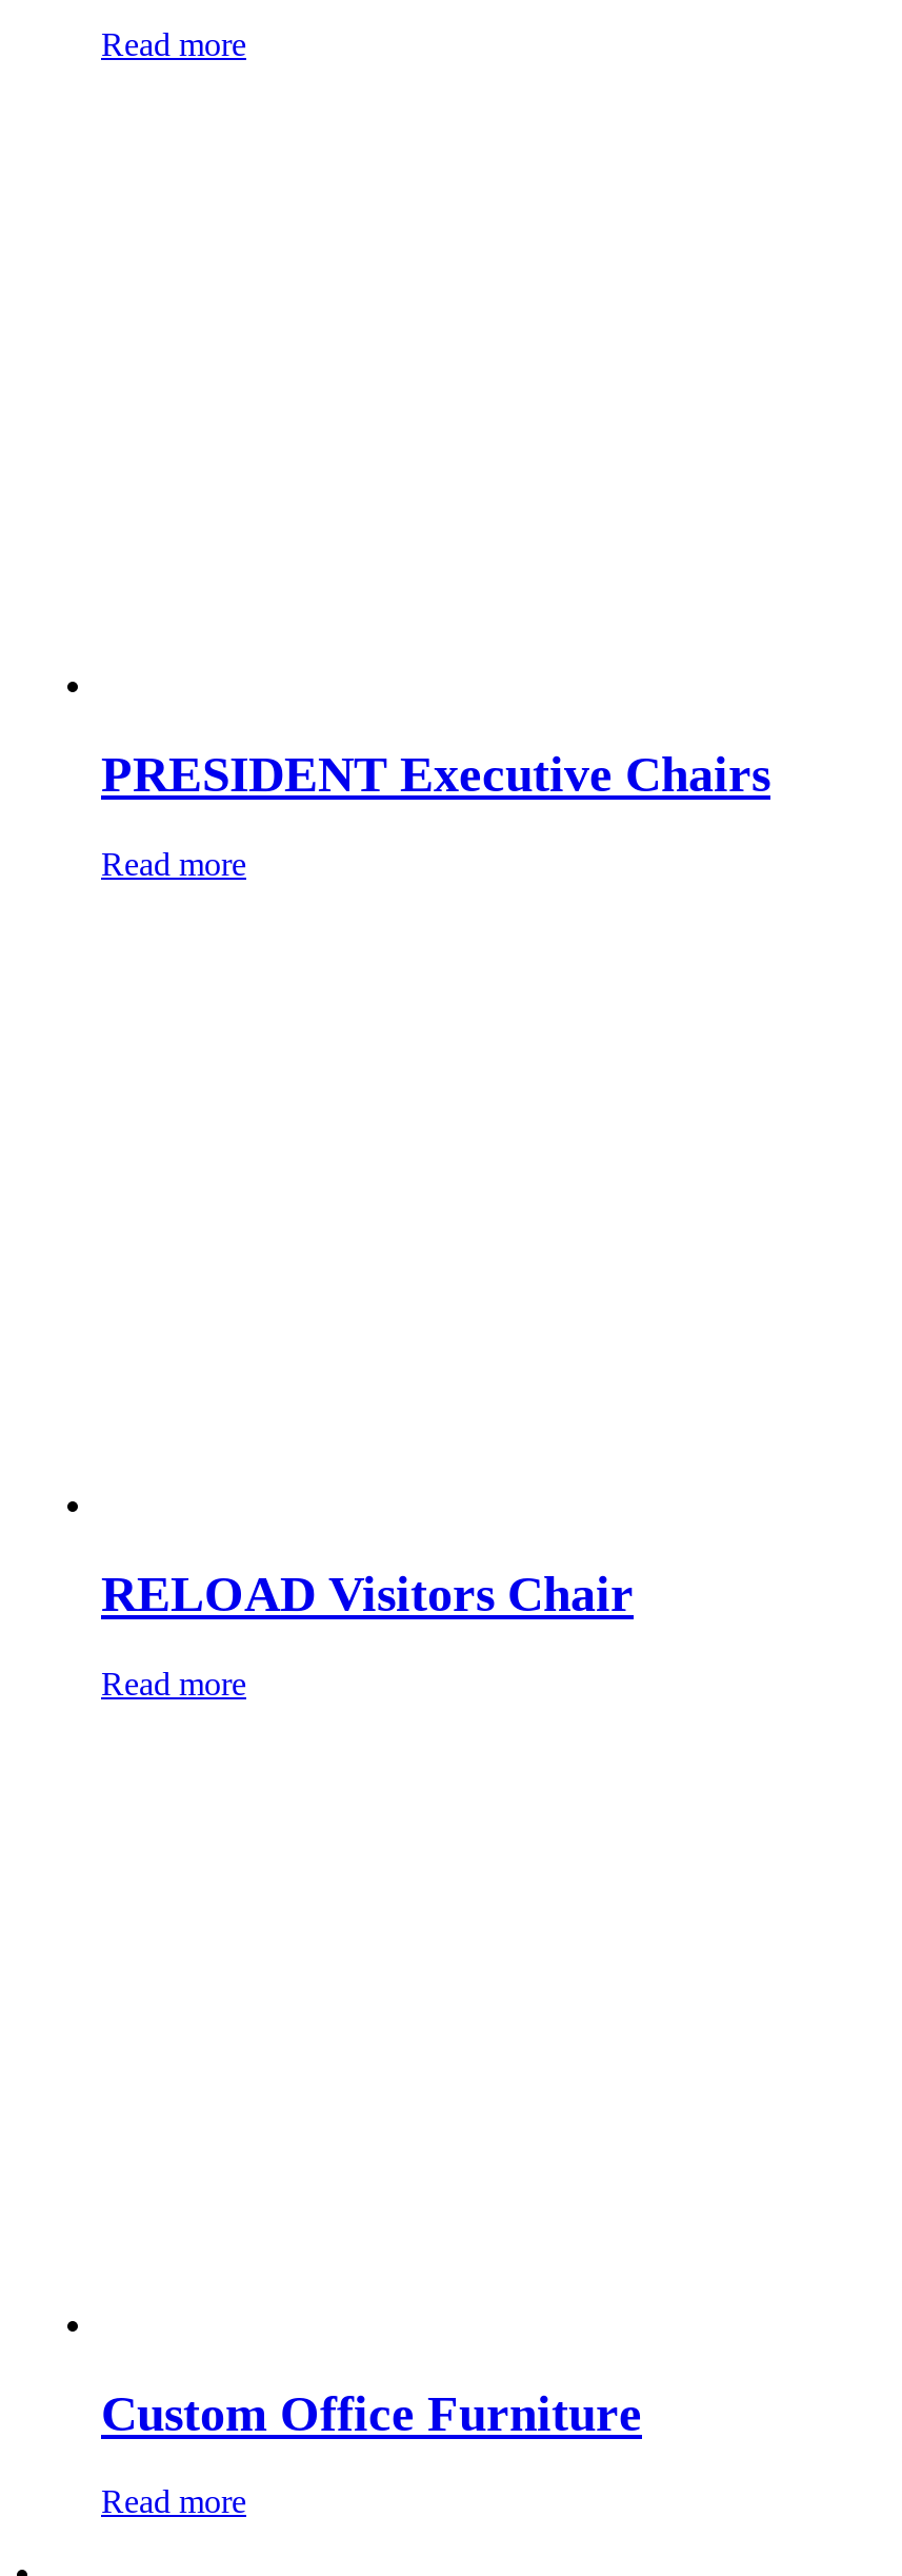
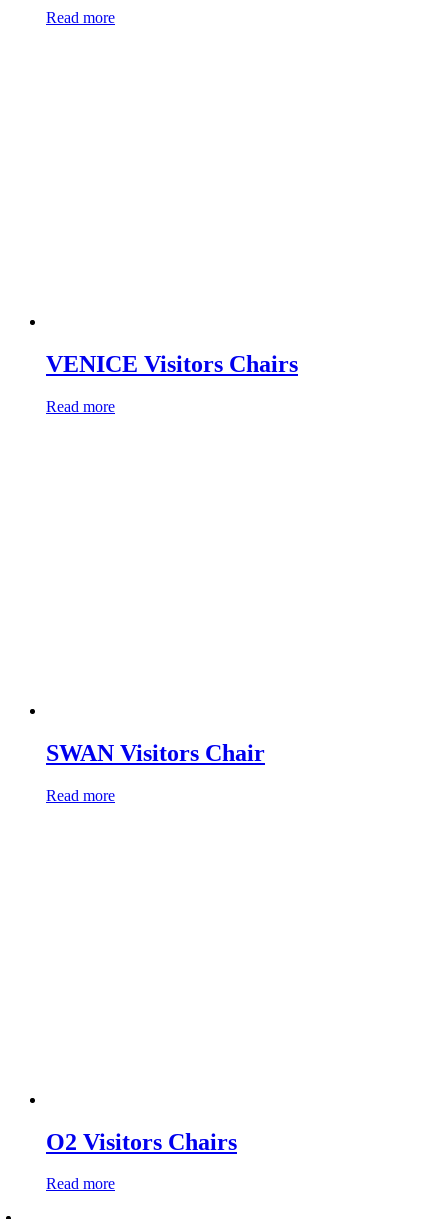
- PRESIDENT Executive Chairs
+ VENICE Visitors Chairs

- RELOAD Visitors Chair
+ SWAN Visitors Chair

- Custom Office Furniture
+ O2 Visitors Chairs
